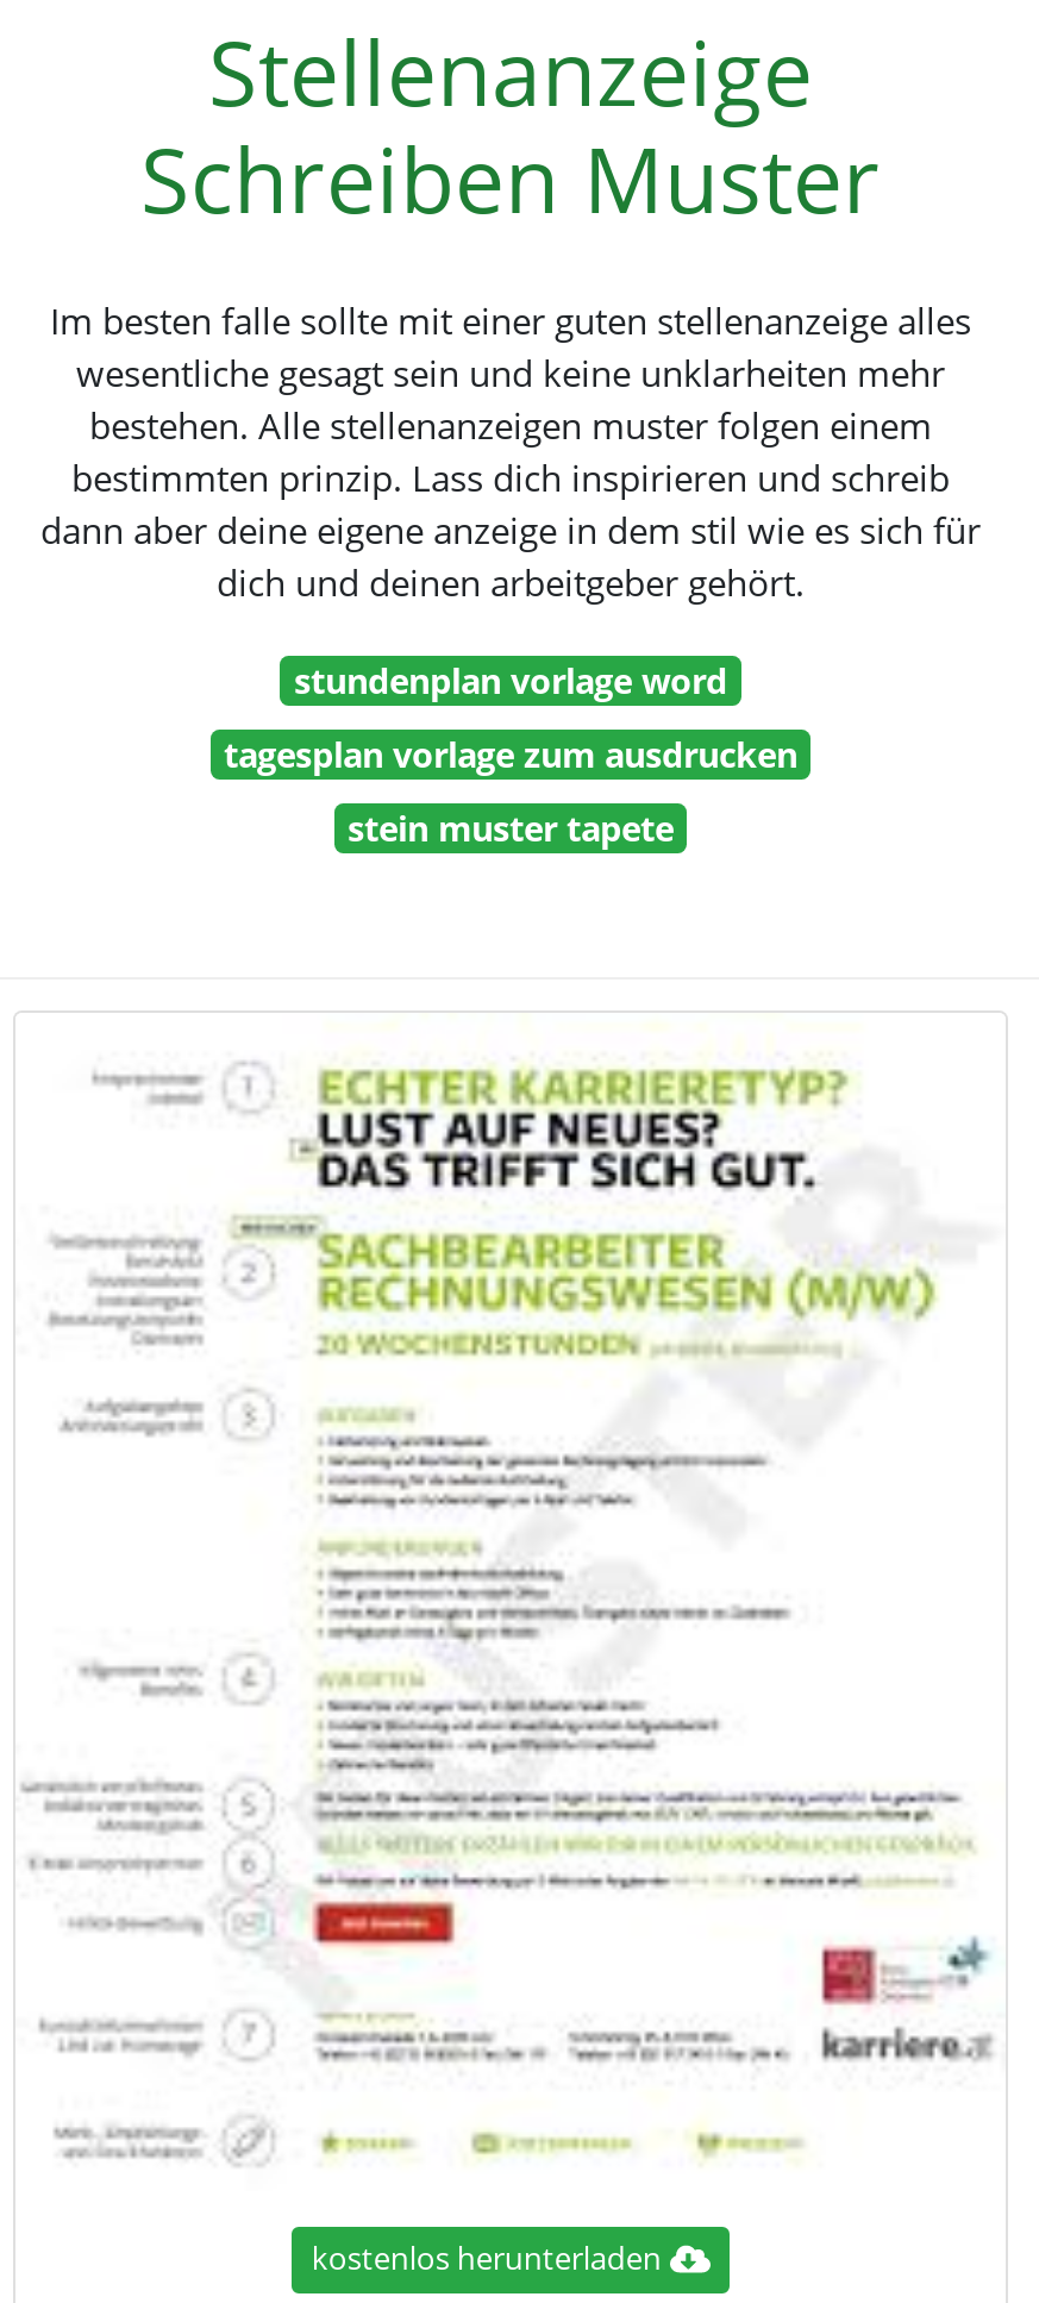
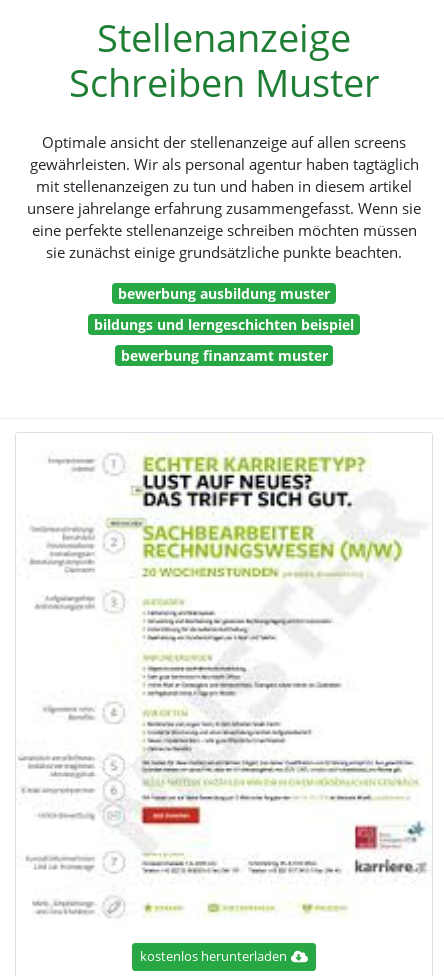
- Im besten falle sollte mit einer guten stellenanzeige alles
- wesentliche gesagt sein und keine unklarheiten mehr
- bestehen. Alle stellenanzeigen muster folgen einem
- bestimmten prinzip. Lass dich inspirieren und schreib
- dann aber deine eigene anzeige in dem stil wie es sich für
- dich und deinen arbeitgeber gehört.
+ Optimale ansicht der stellenanzeige auf allen screens
+ gewährleisten. Wir als personal agentur haben tagtäglich
+ mit stellenanzeigen zu tun und haben in diesem artikel
+ unsere jahrelange erfahrung zusammengefasst. Wenn sie
+ eine perfekte stellenanzeige schreiben möchten müssen
+ sie zunächst einige grundsätzliche punkte beachten.

- stundenplan vorlage word
+ bewerbung ausbildung muster

- tagesplan vorlage zum ausdrucken
+ bildungs und lerngeschichten beispiel

- stein muster tapete
+ bewerbung finanzamt muster
